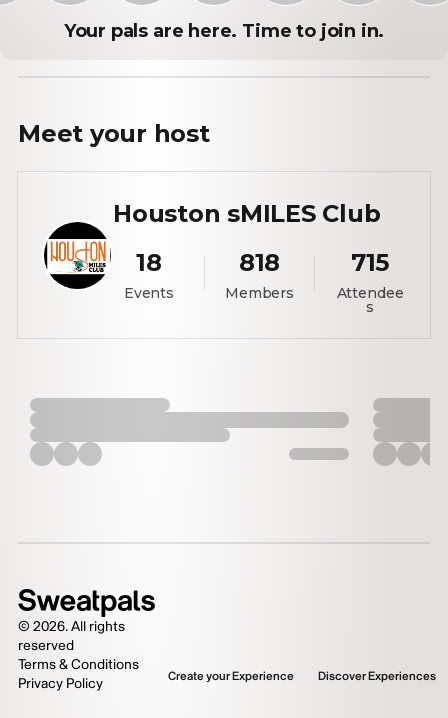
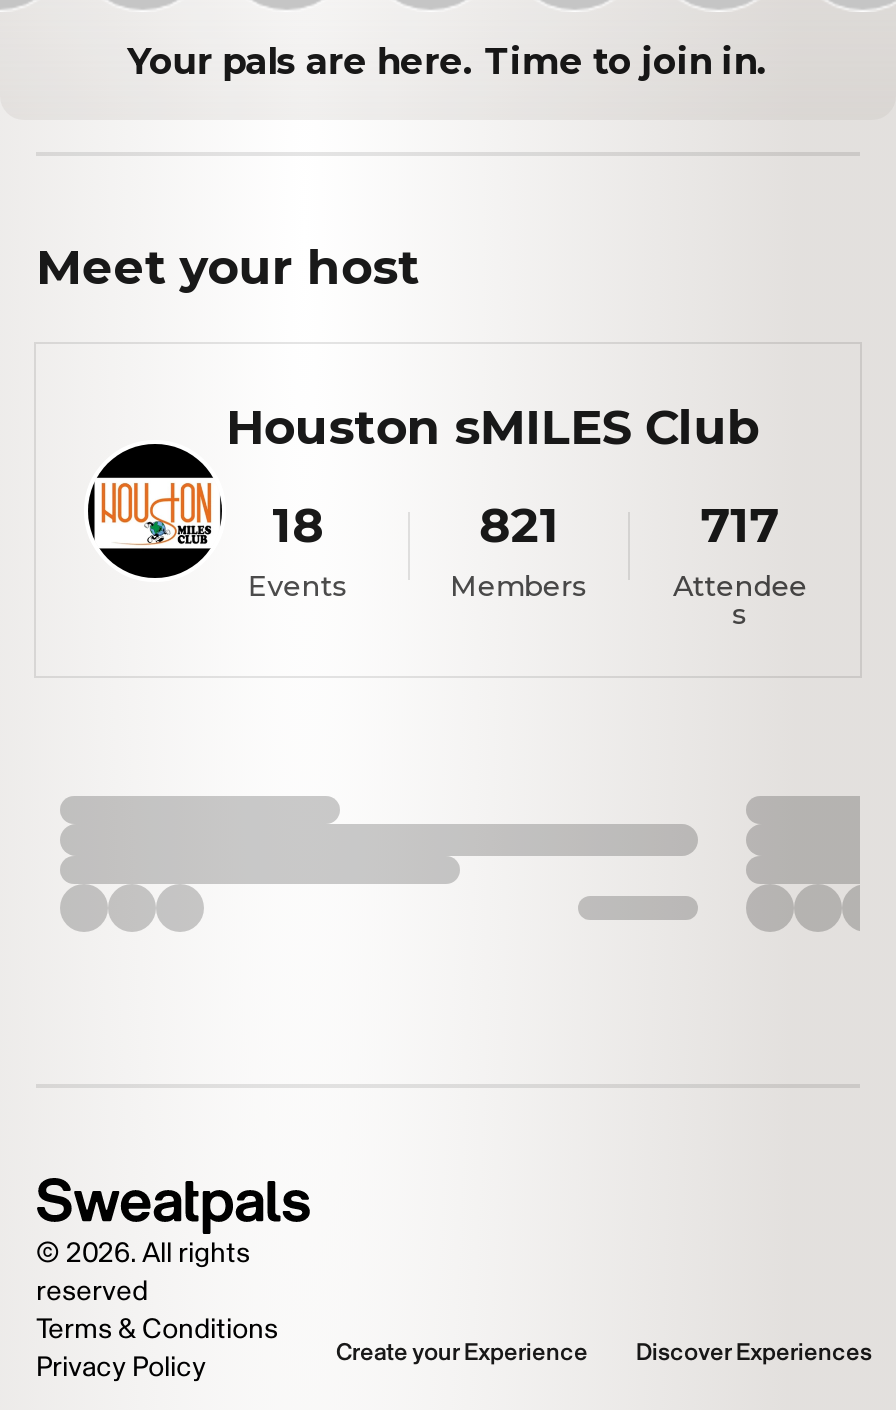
- 818
+ 821

- 715
+ 717
